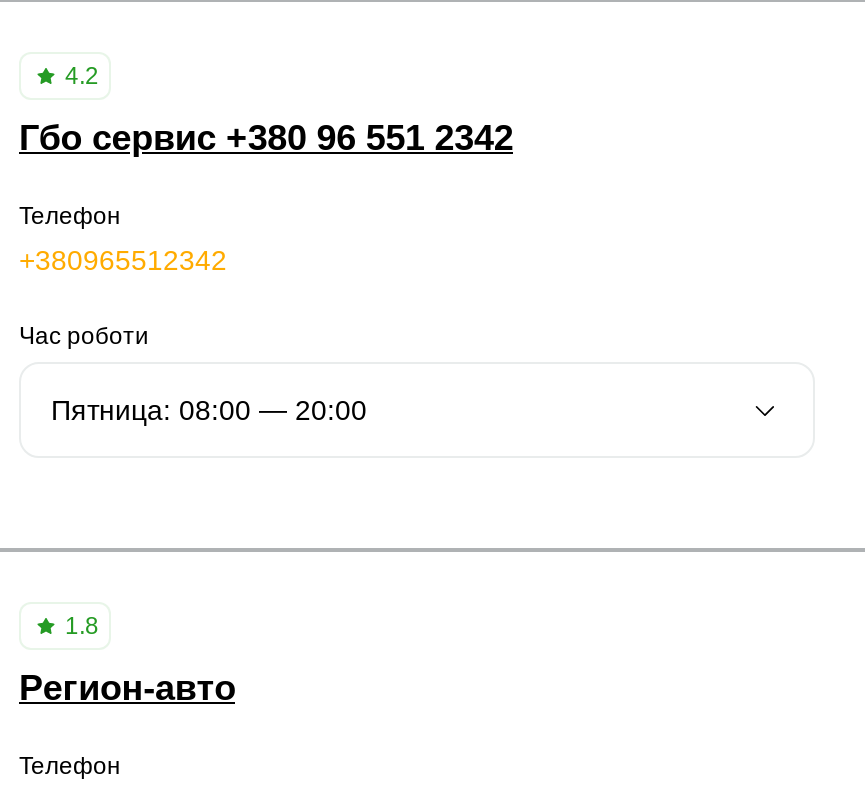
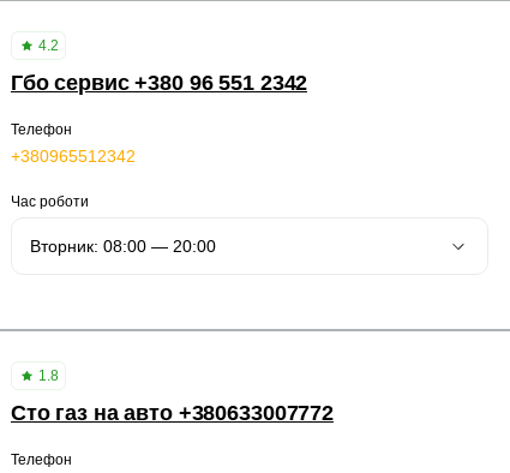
- Регион-авто
+ Сто газ на авто +380633007772
